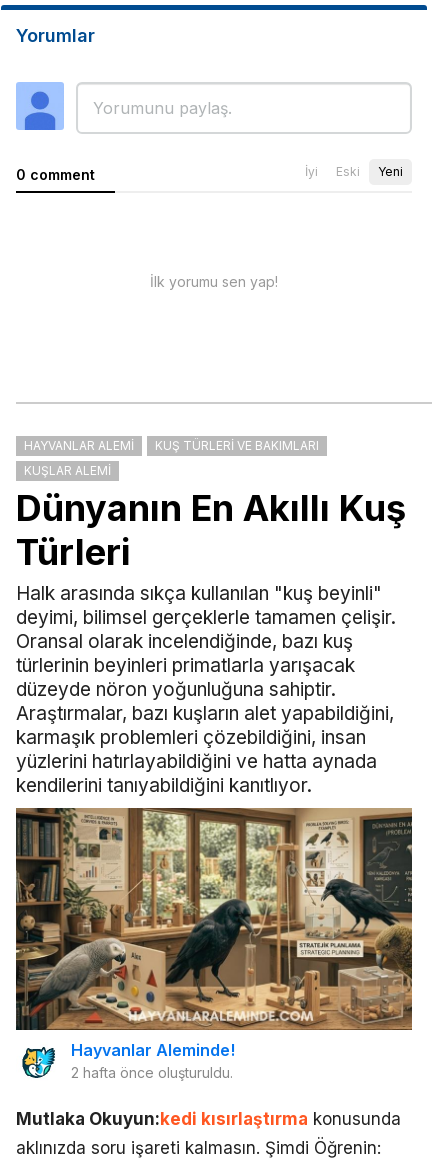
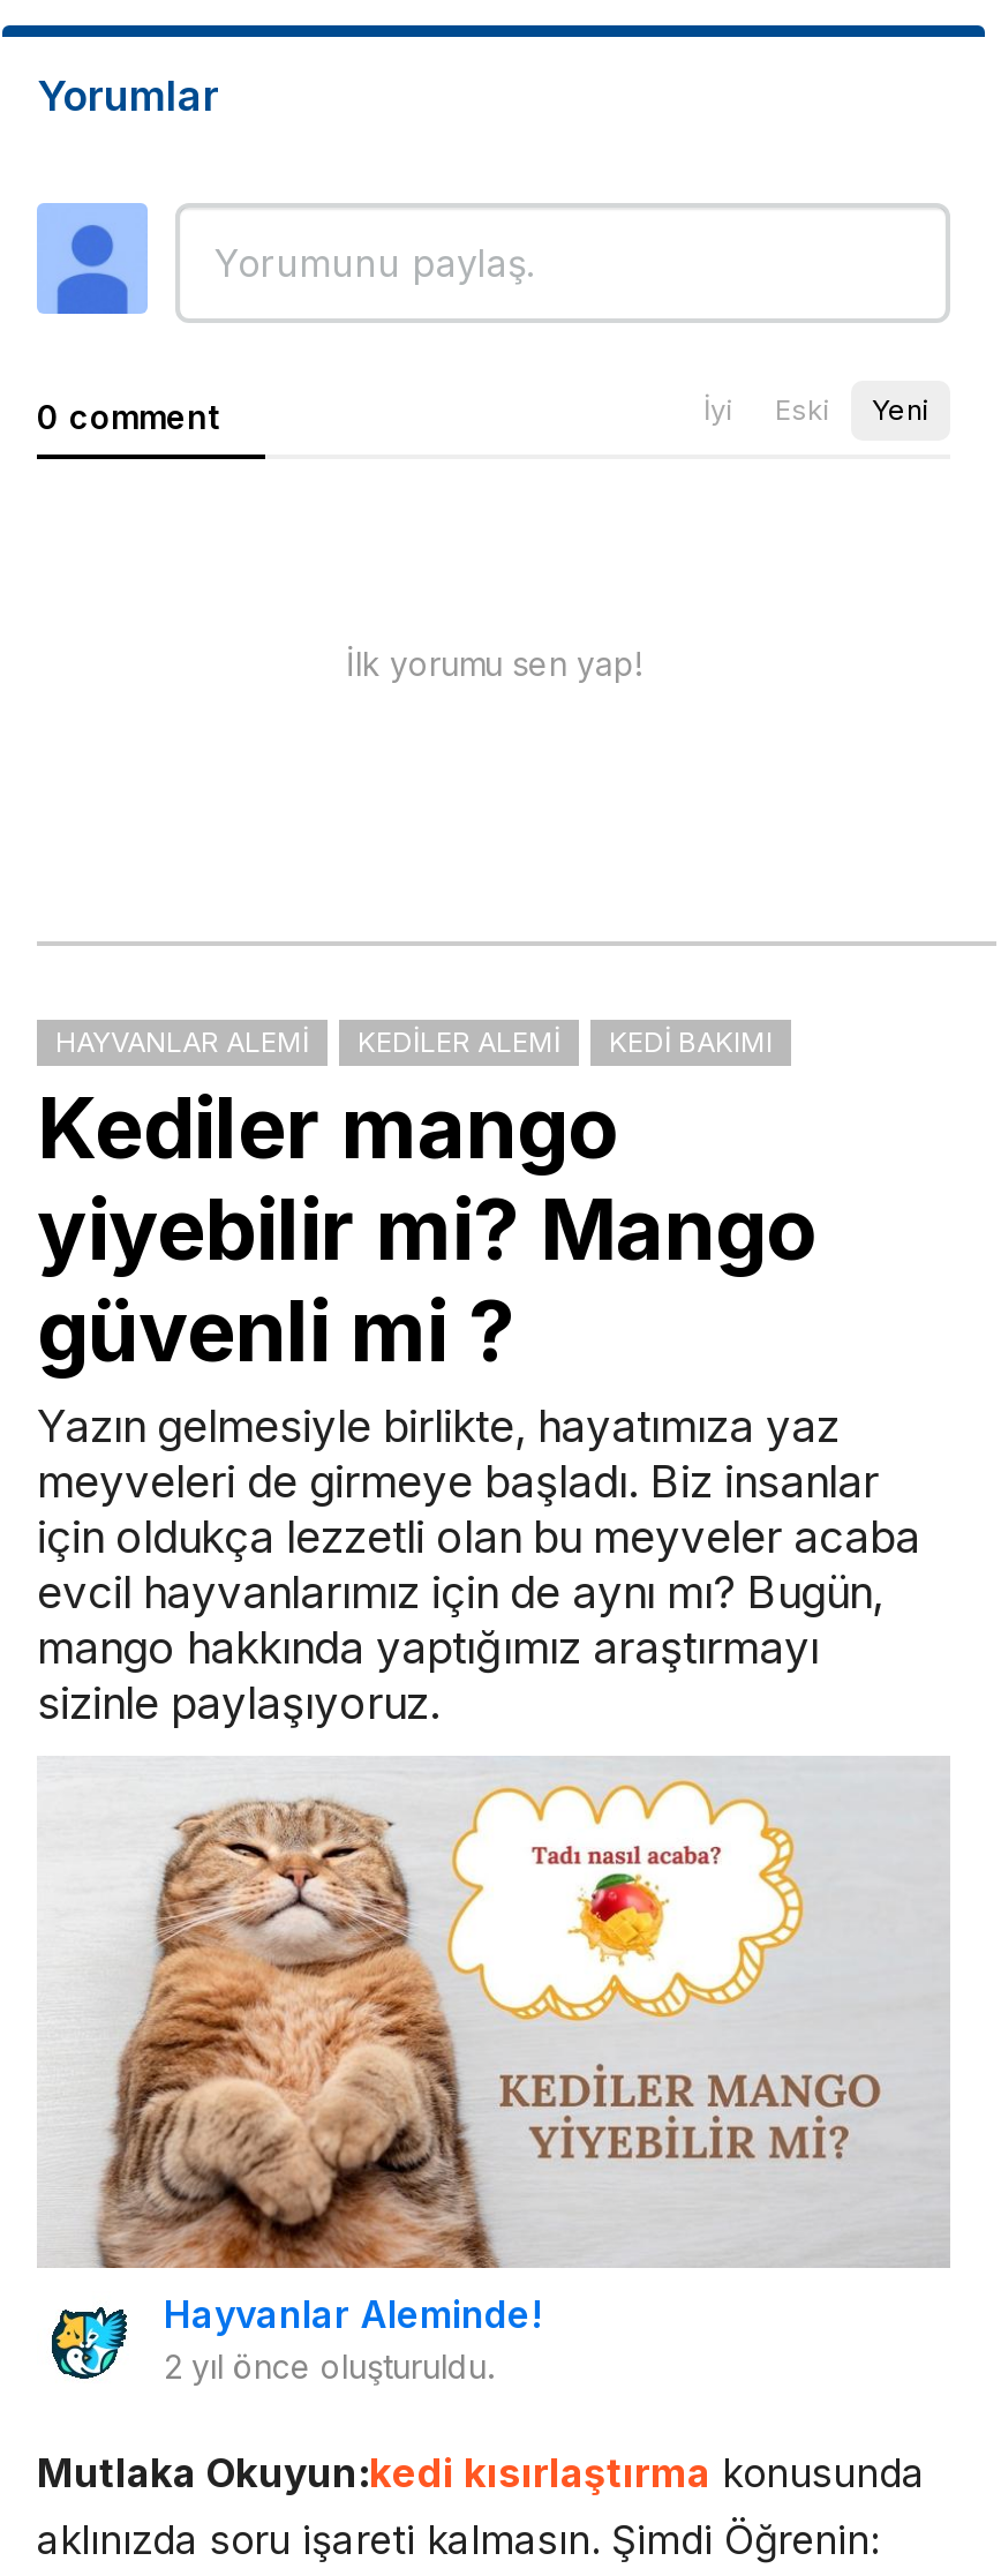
- KUŞ TÜRLERI VE BAKIMLARI
- KUŞLAR ALEMI
- Dünyanın En Akıllı Kuş
- Türleri
- Halk arasında sıkça kullanılan "kuş beyinli"
- deyimi, bilimsel gerçeklerle tamamen çelişir.
- Oransal olarak incelendiğinde, bazı kuş
- türlerinin beyinleri primatlarla yarışacak
- düzeyde nöron yoğunluğuna sahiptir.
- Araştırmalar, bazı kuşların alet yapabildiğini,
- karmaşık problemleri çözebildiğini, insan
- yüzlerini hatırlayabildiğini ve hatta aynada
- kendilerini tanıyabildiğini kanıtlıyor.
+ KEDILER ALEMI
+ KEDI BAKIMI
+ Kediler mango
+ yiyebilir mi? Mango
+ güvenli mi ?
+ Yazın gelmesiyle birlikte, hayatımıza yaz
+ meyveleri de girmeye başladı. Biz insanlar
+ için oldukça lezzetli olan bu meyveler acaba
+ evcil hayvanlarımız için de aynı mı? Bugün,
+ mango hakkında yaptığımız araştırmayı
+ sizinle paylaşıyoruz.

- [image]
- 2 hafta önce oluşturuldu.
+ [image]
+ 2 yıl önce oluşturuldu.
